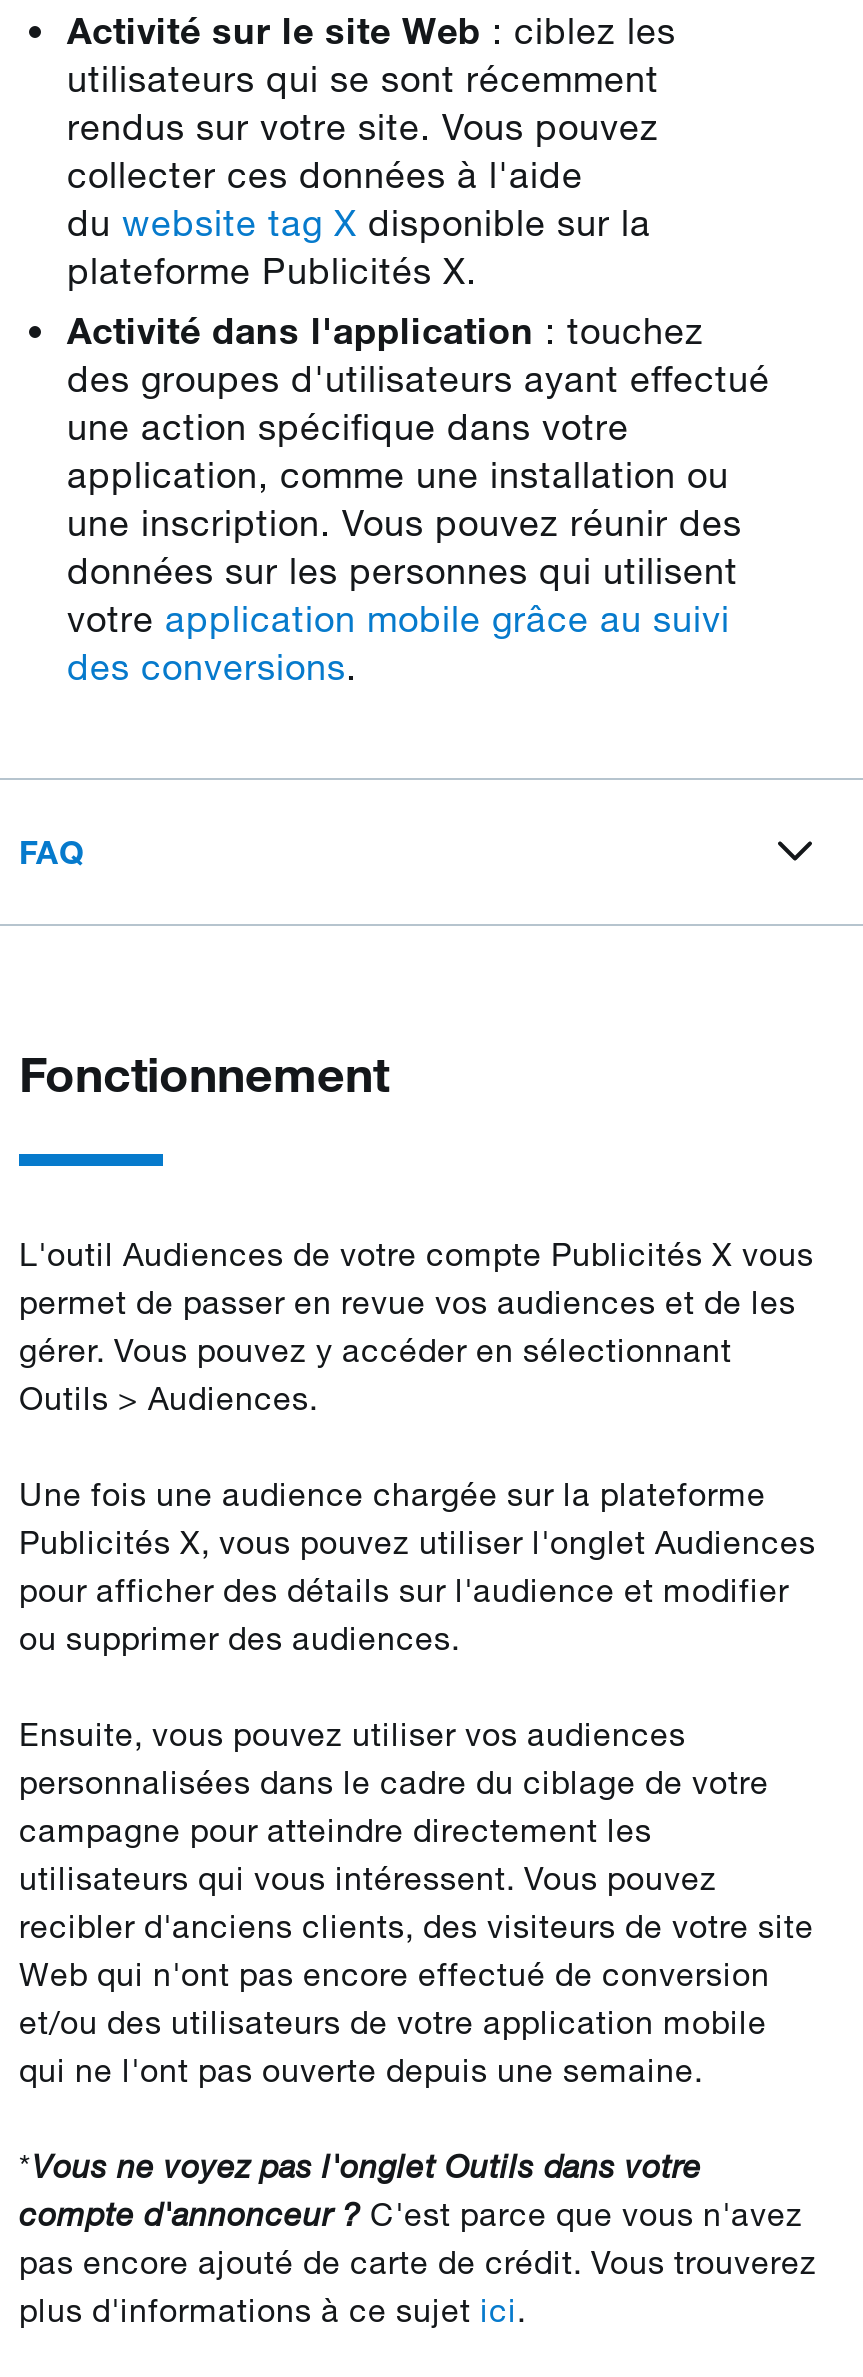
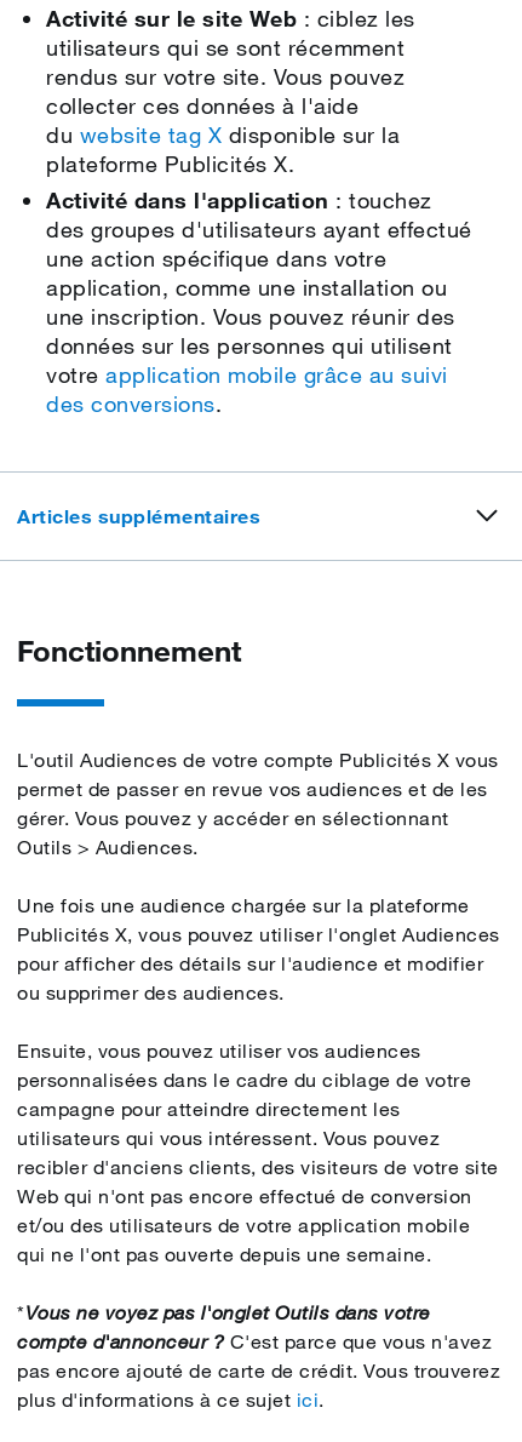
- FAQ
+ Articles supplémentaires
